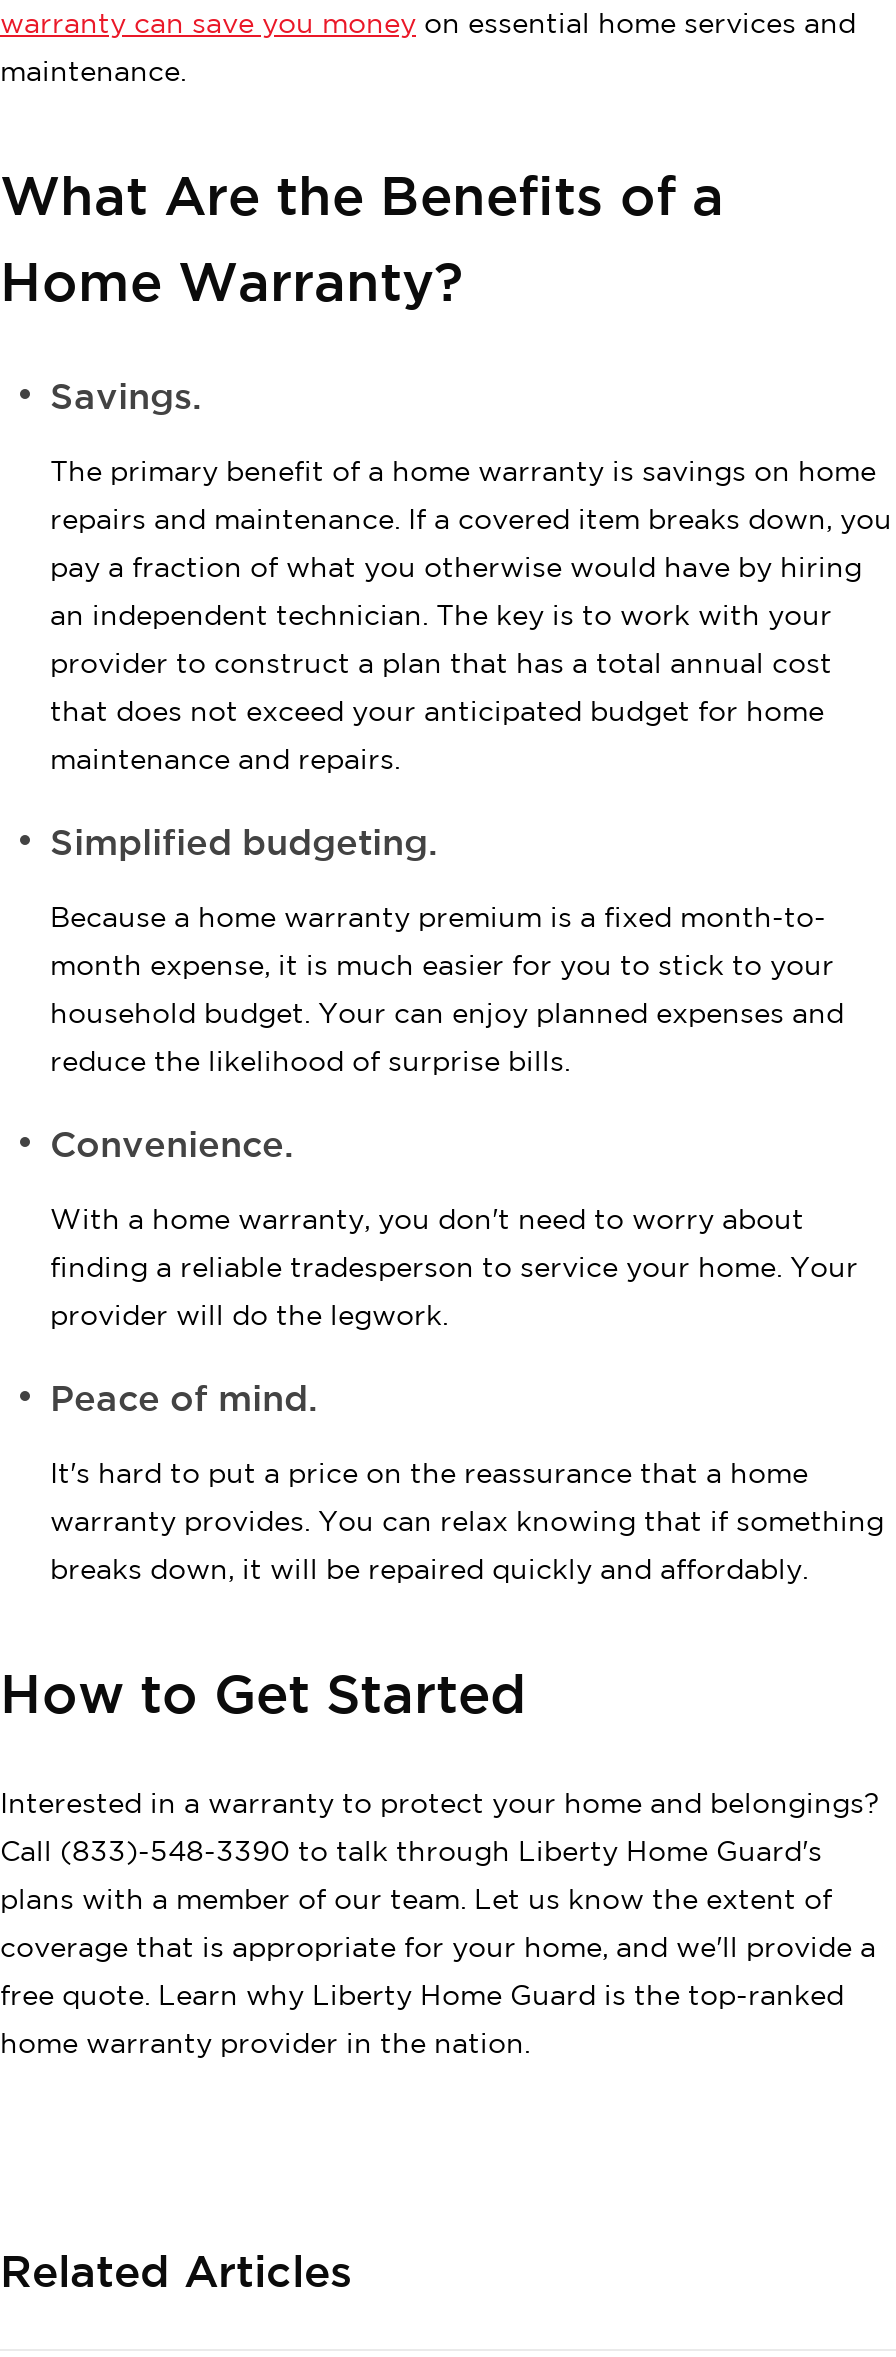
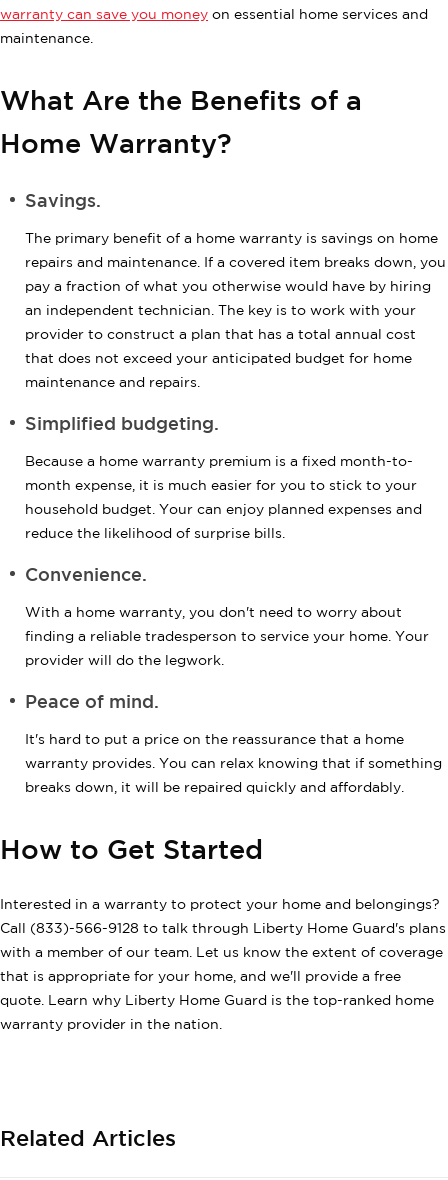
- Call (833)-548-3390 to talk through Liberty Home Guard's
+ Call (833)-566-9128 to talk through Liberty Home Guard's plans

- plans with a member of our team. Let us know the extent of
+ with a member of our team. Let us know the extent of coverage

- coverage that is appropriate for your home, and we'll provide a
+ that is appropriate for your home, and we'll provide a free

- free quote. Learn why Liberty Home Guard is the top-ranked
+ quote. Learn why Liberty Home Guard is the top-ranked home

- home warranty provider in the nation.
+ warranty provider in the nation.
